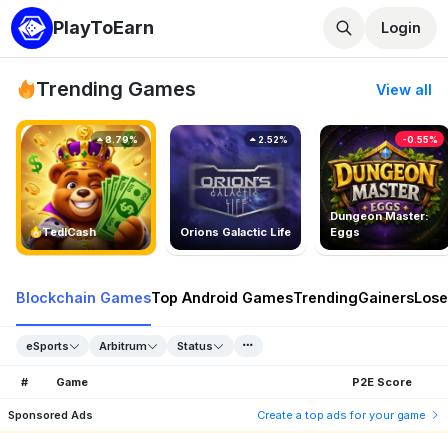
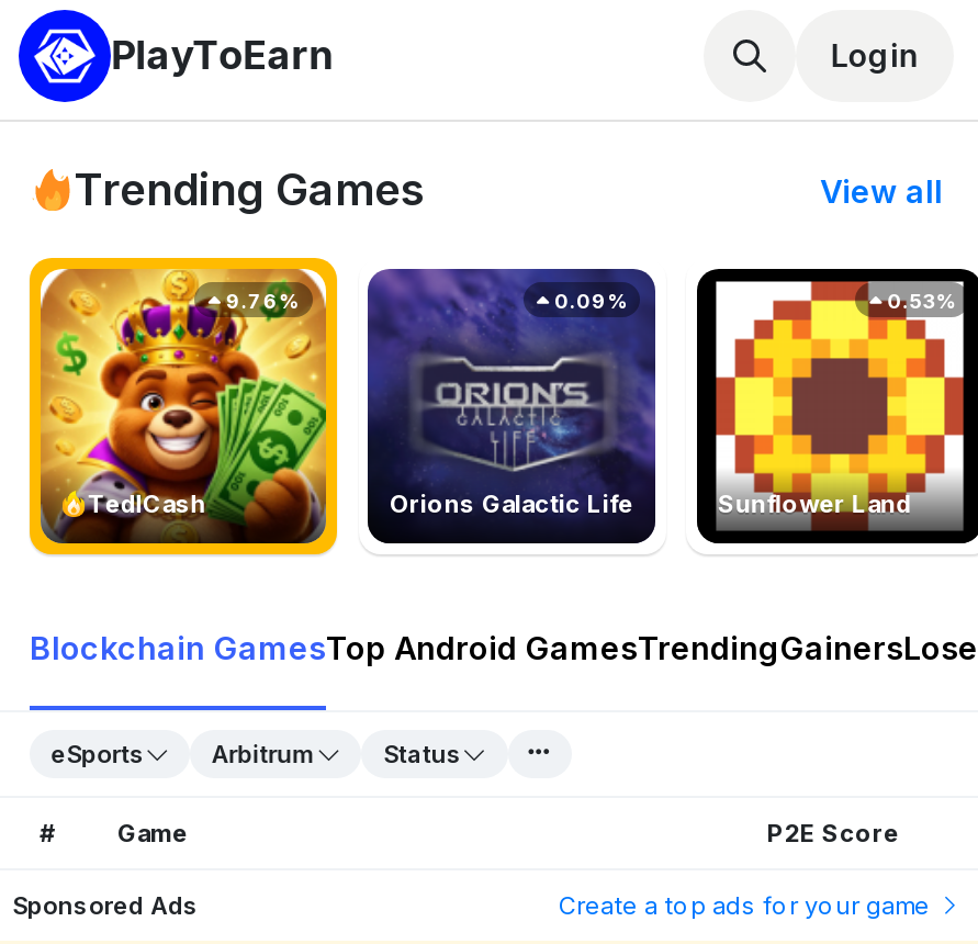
- [image]
- -0.55%
+ [image]
+ 0.53%

- 8.79%
+ 9.76%

- 2.52%
+ 0.09%

- Dungeon Master:
- Eggs
+ Sunflower Land
